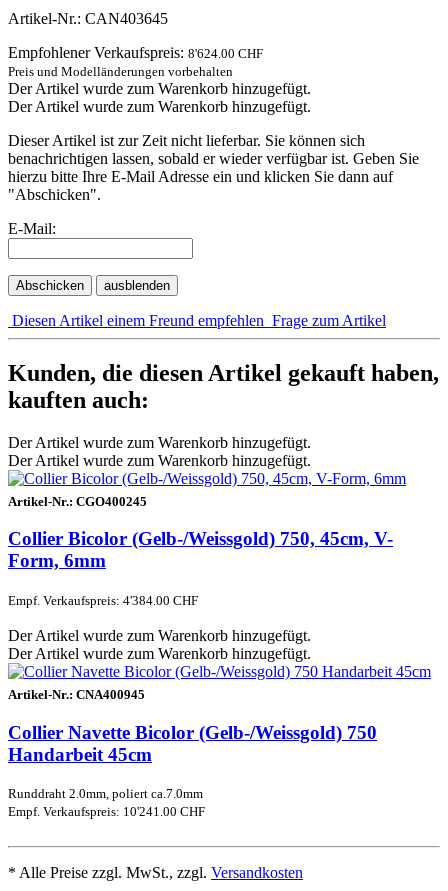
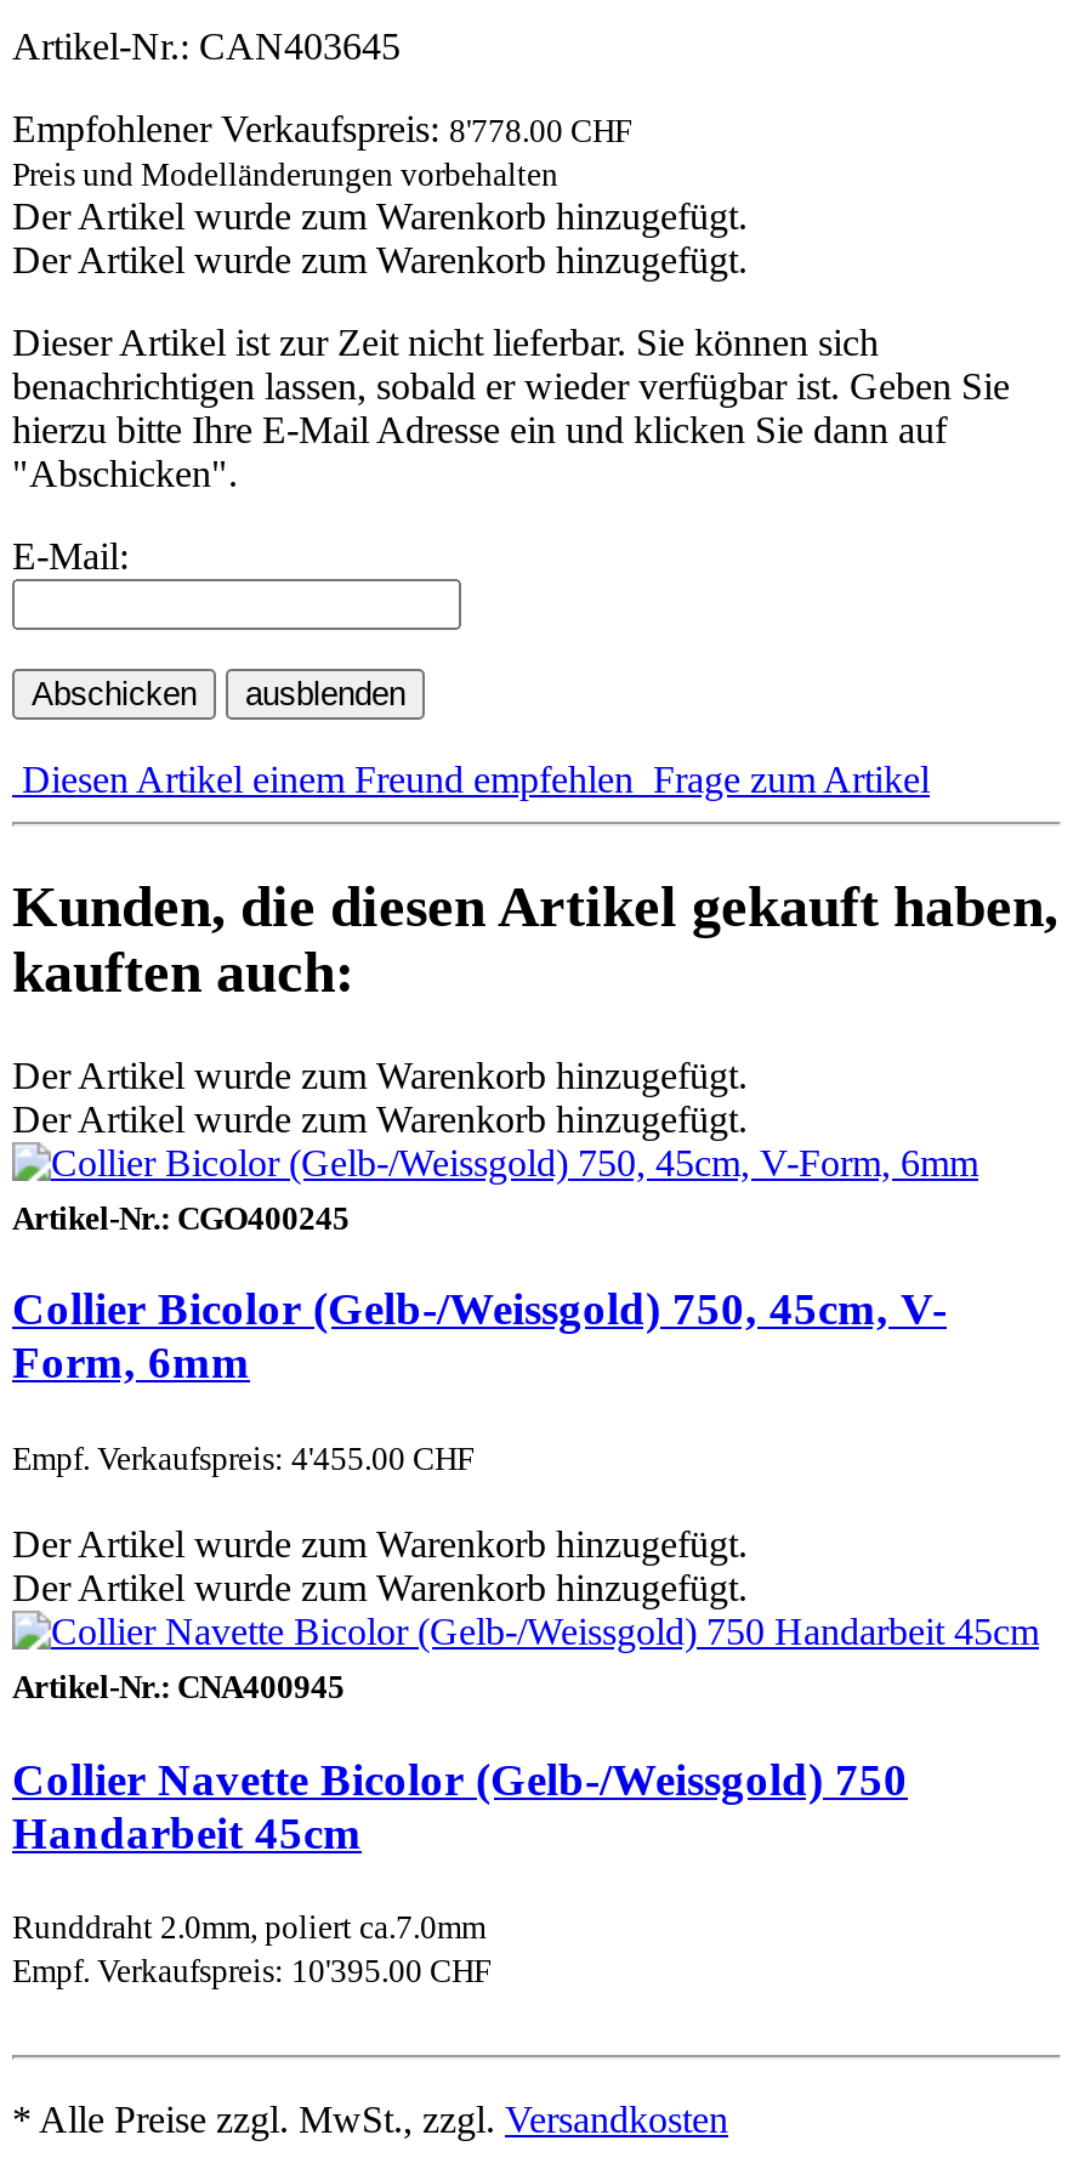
- Empfohlener Verkaufspreis: 8'624.00 CHF
+ Empfohlener Verkaufspreis: 8'778.00 CHF

- Empf. Verkaufspreis: 4'384.00 CHF
+ Empf. Verkaufspreis: 4'455.00 CHF

- Empf. Verkaufspreis: 10'241.00 CHF
+ Empf. Verkaufspreis: 10'395.00 CHF
